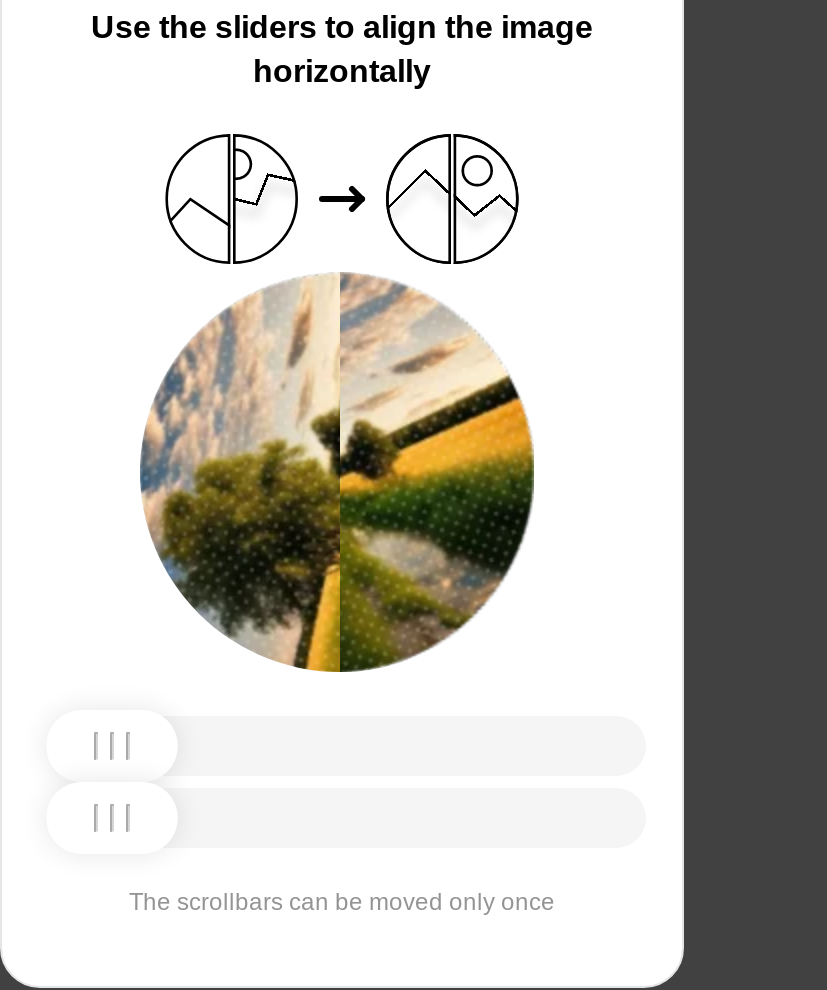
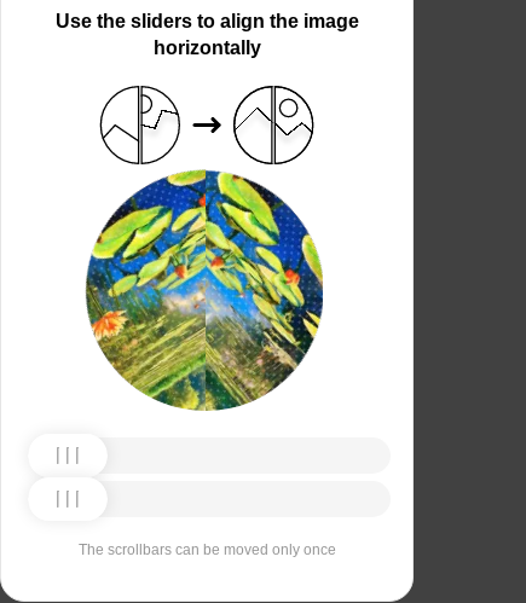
- [image]
+ [image]
